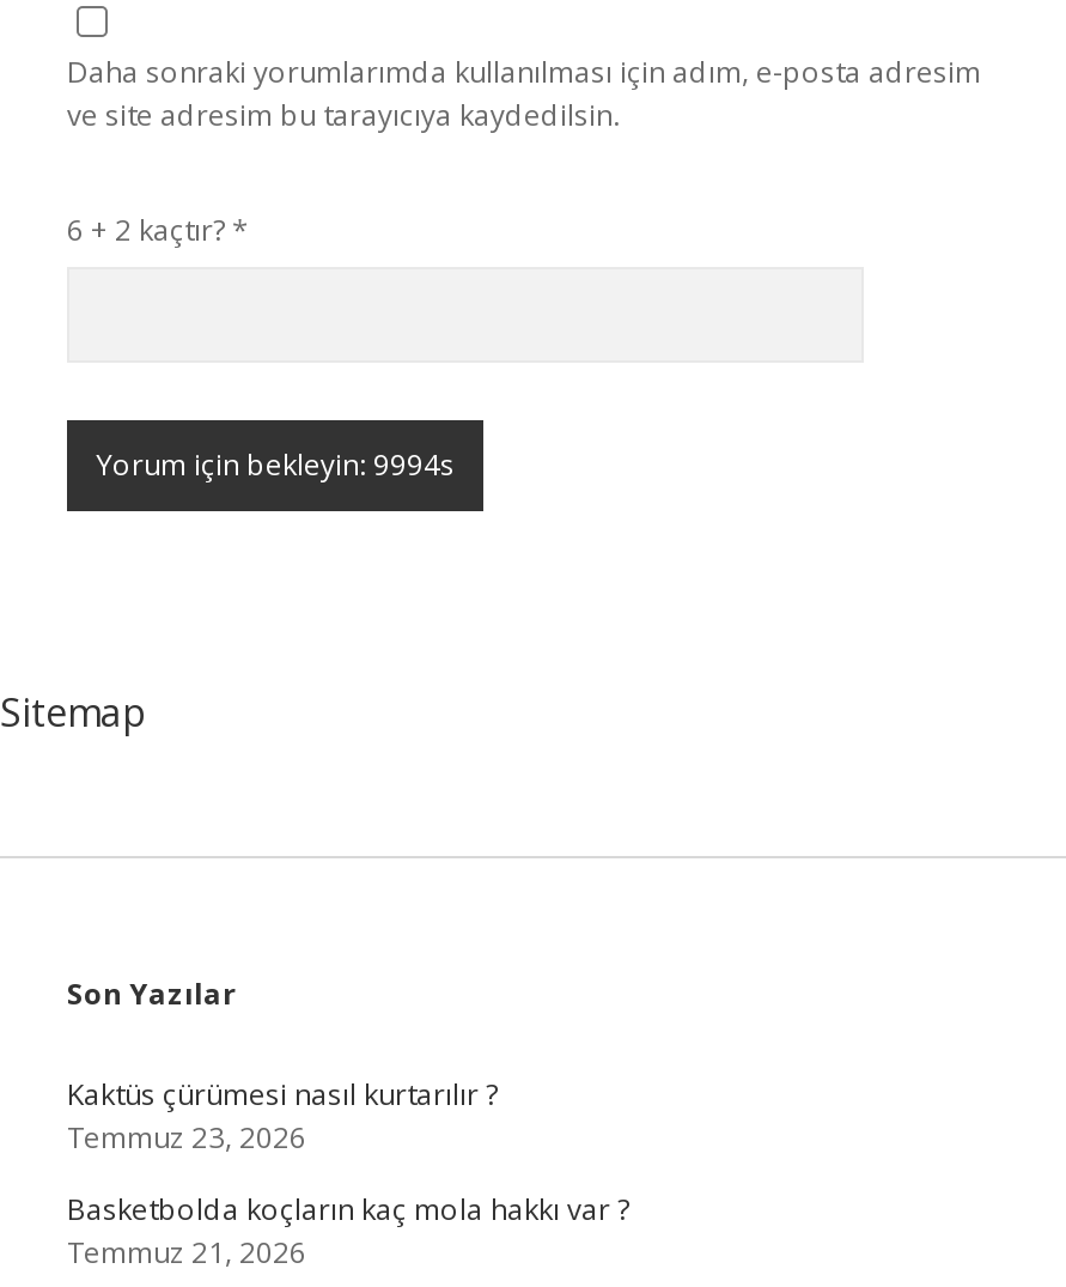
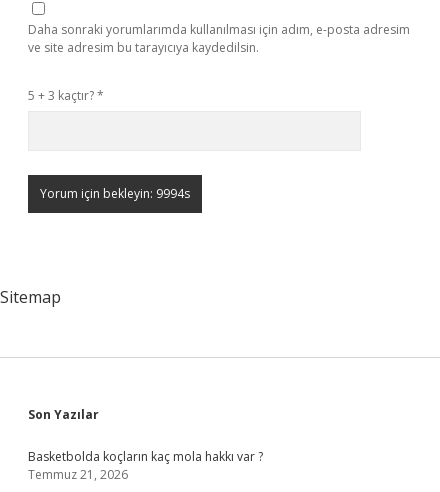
- 6 + 2 kaçtır? *
+ 5 + 3 kaçtır? *

- Kaktüs çürümesi nasıl kurtarılır ?
- Temmuz 23, 2026
